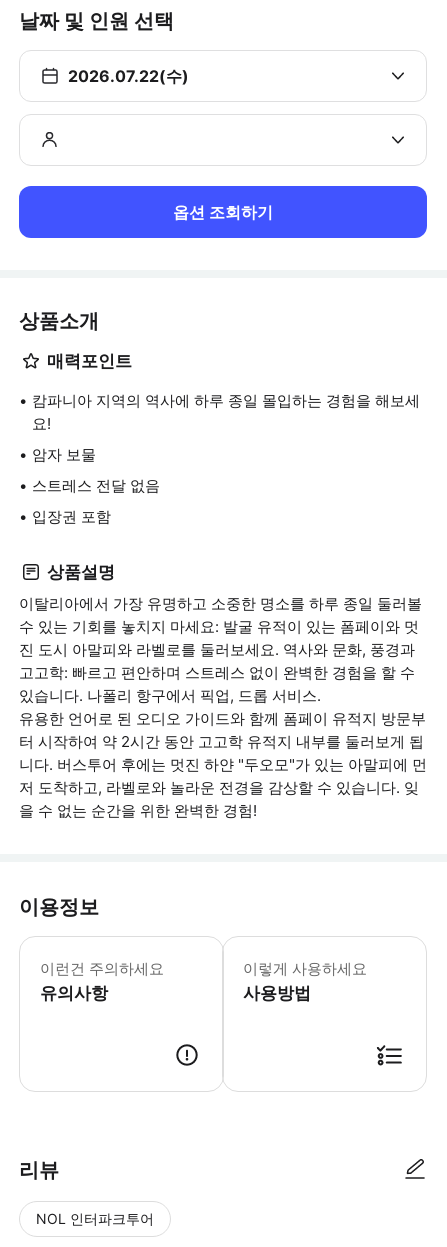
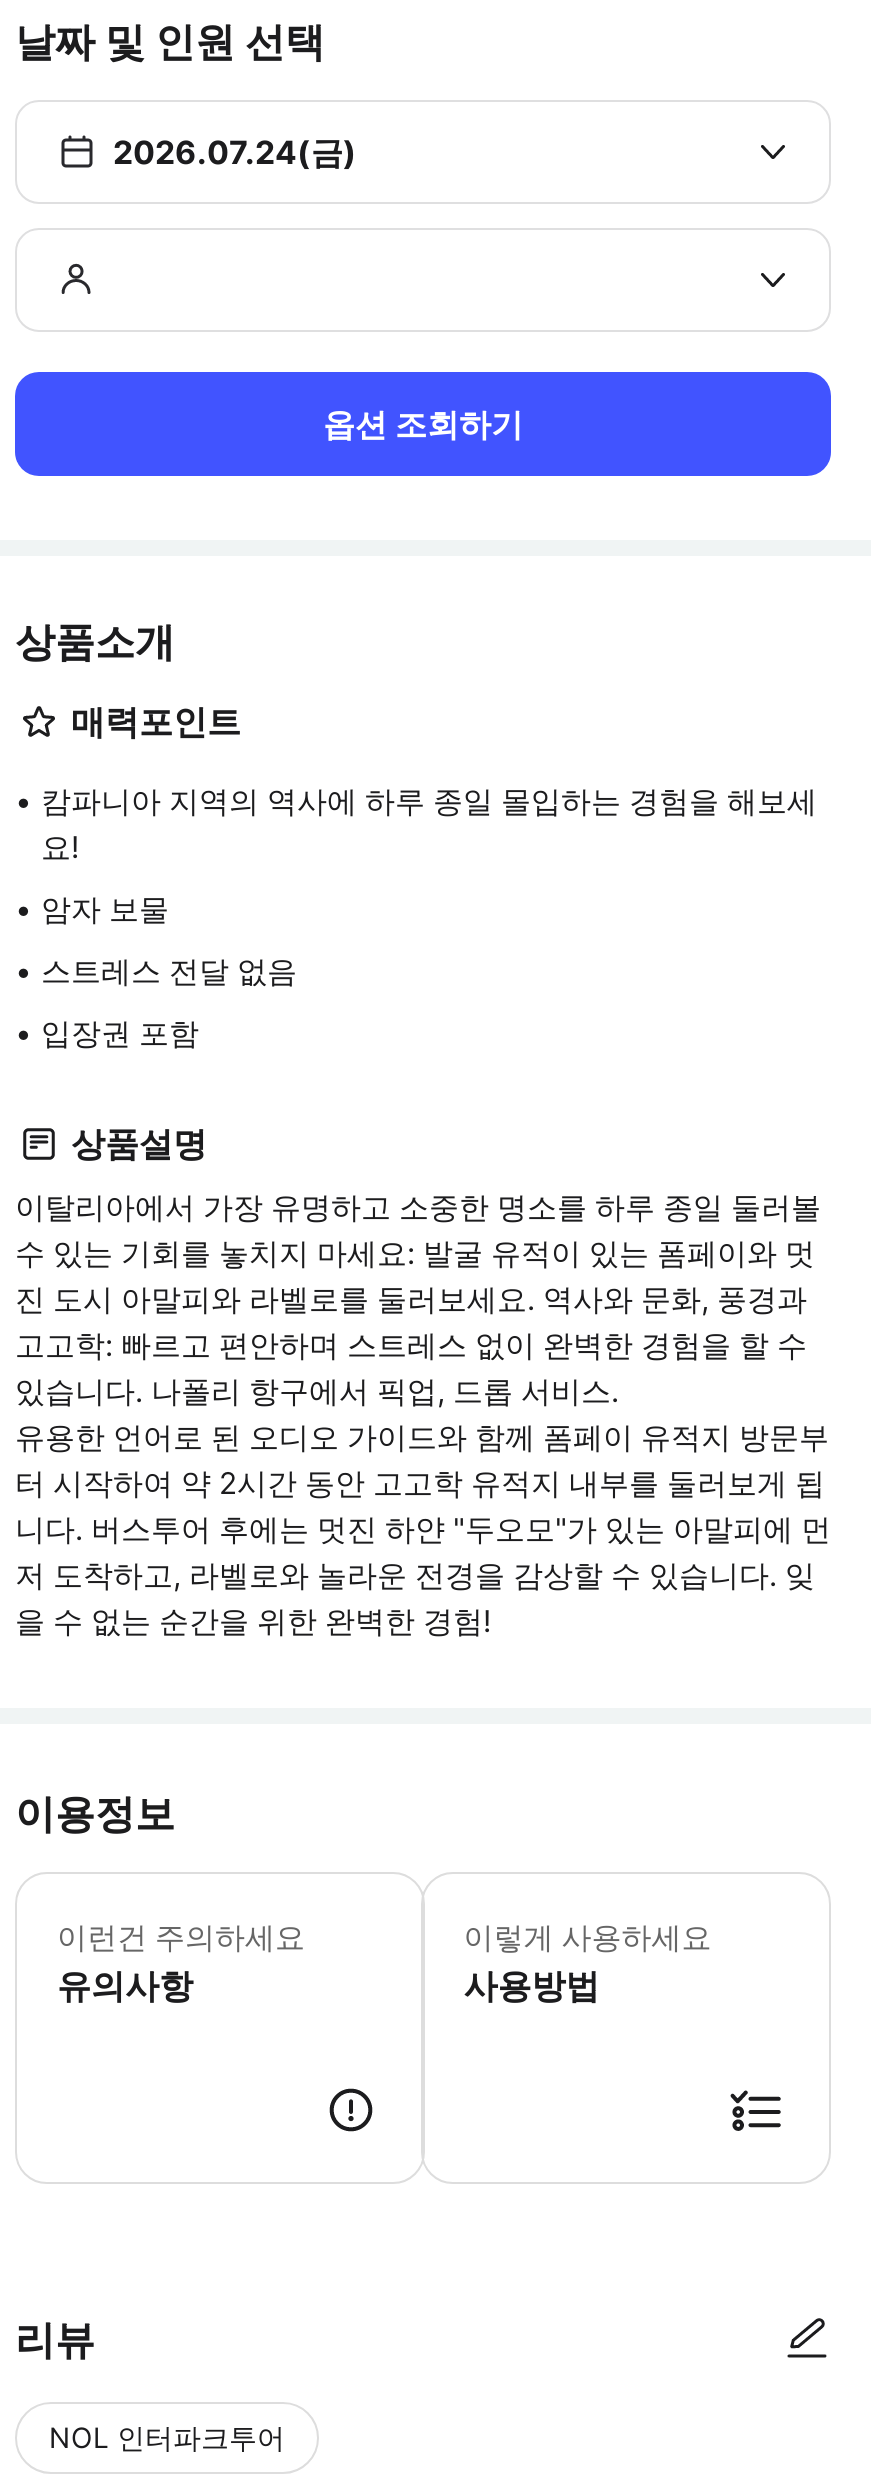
- 2026.07.22(수)
+ 2026.07.24(금)
